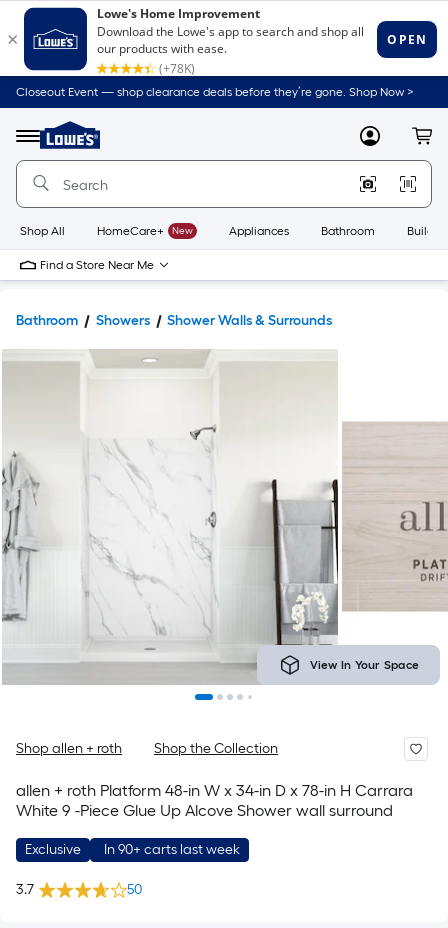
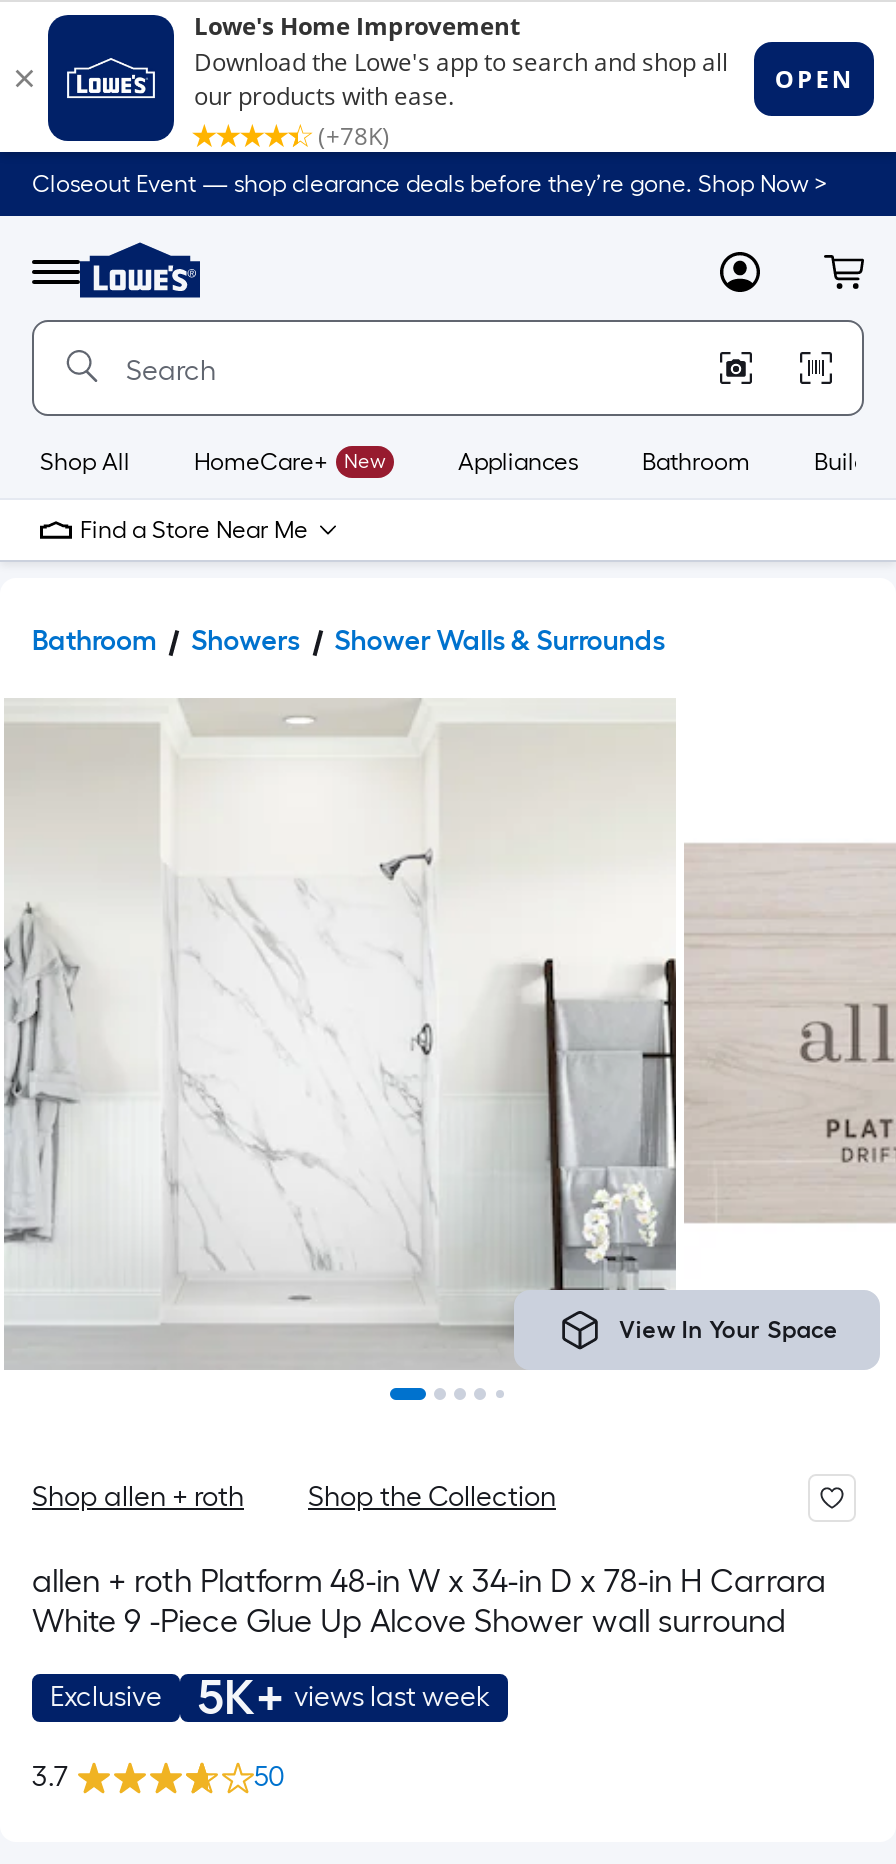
- In 90+ carts last week
+ 5K+ views last week
